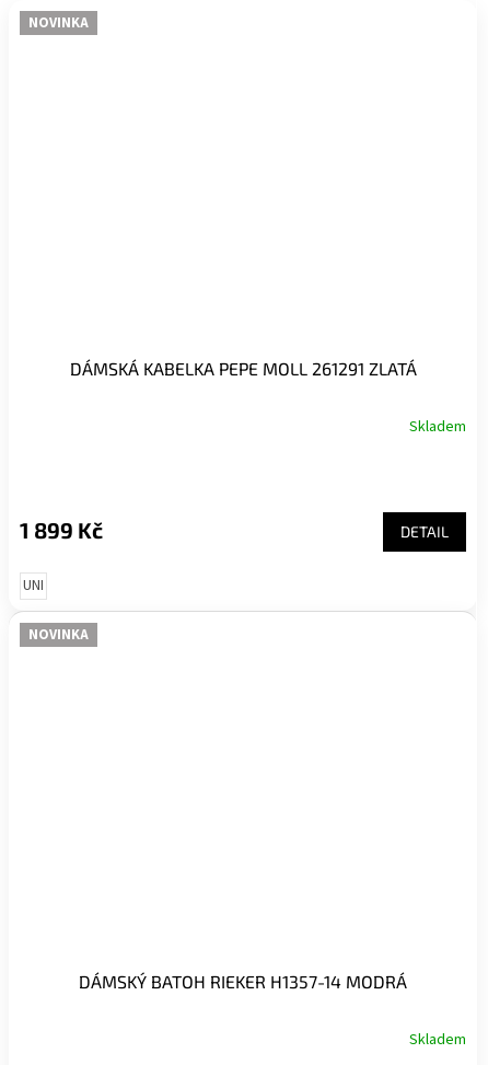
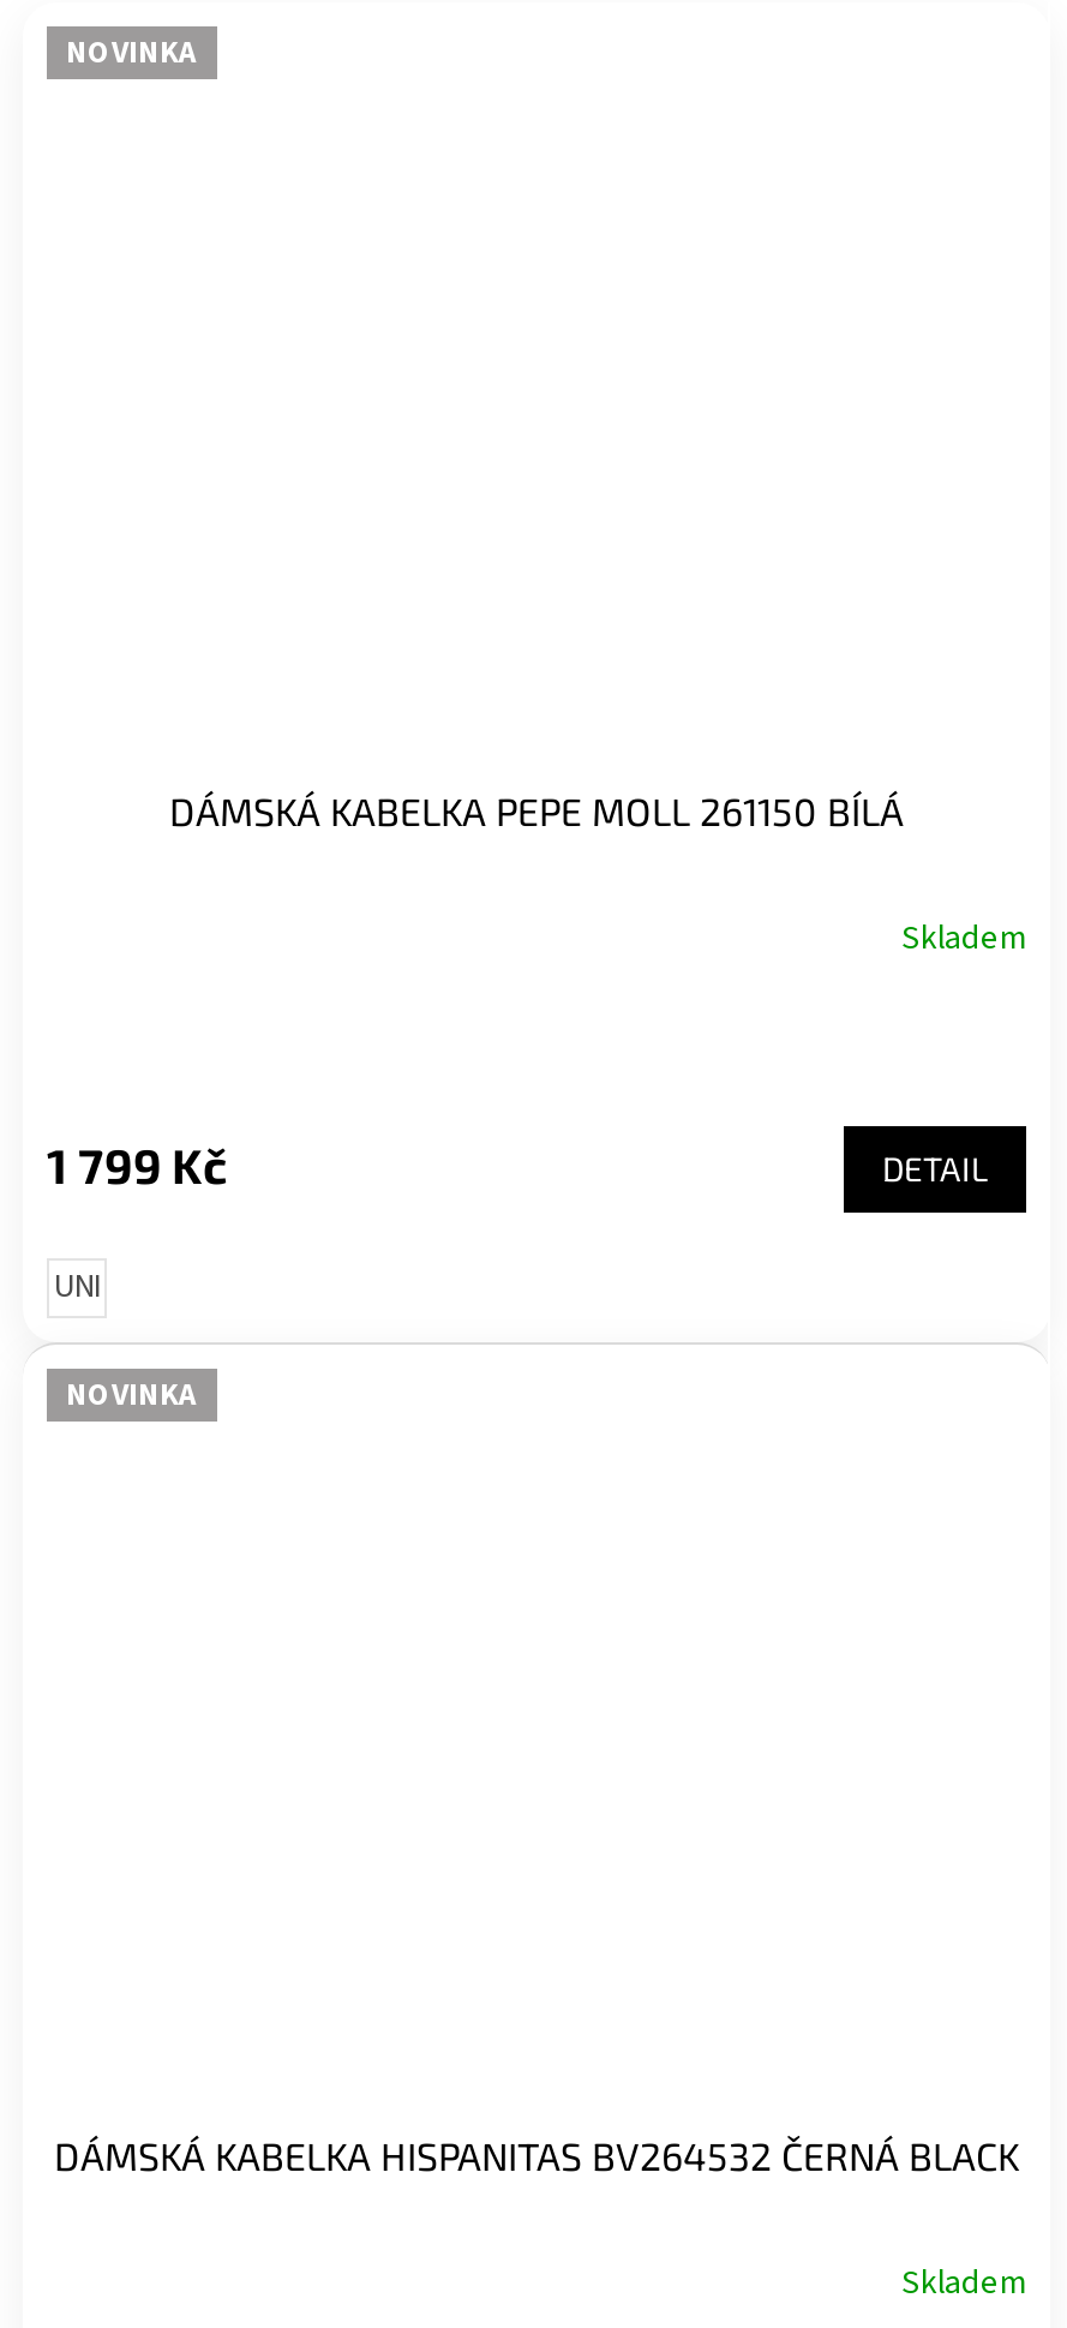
- DÁMSKÁ KABELKA PEPE MOLL 261291 ZLATÁ
+ DÁMSKÁ KABELKA PEPE MOLL 261150 BÍLÁ

- 1 899 Kč
+ 1 799 Kč

- DÁMSKÝ BATOH RIEKER H1357-14 MODRÁ
+ DÁMSKÁ KABELKA HISPANITAS BV264532 ČERNÁ BLACK
